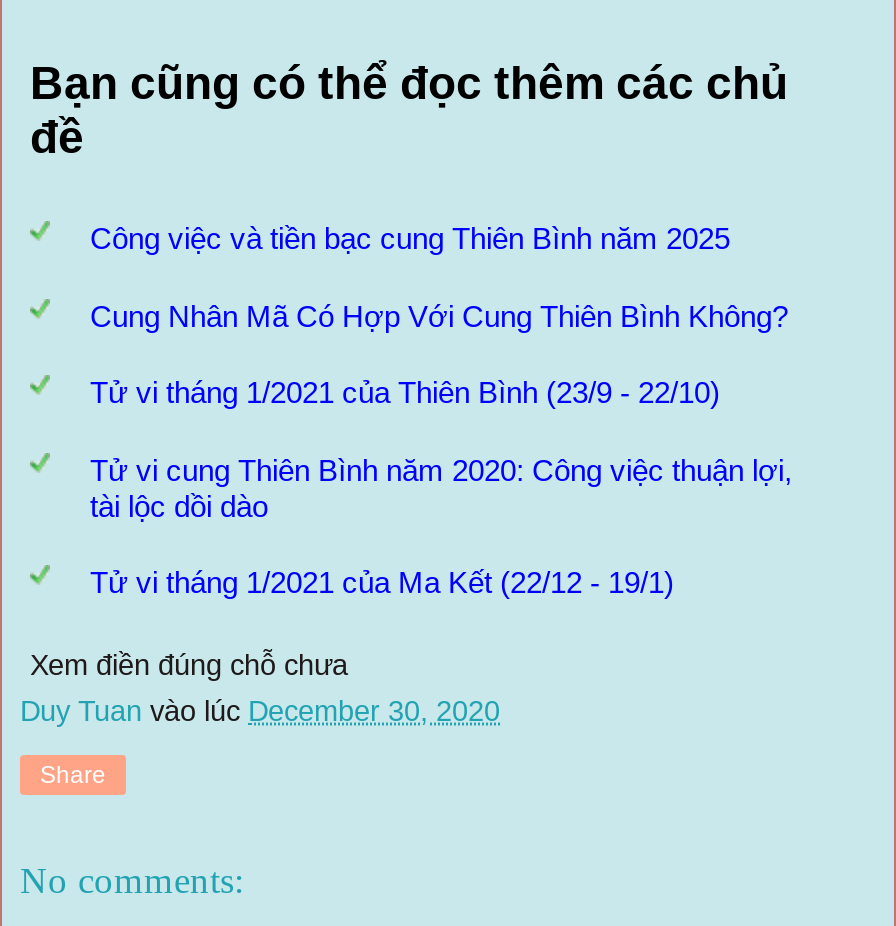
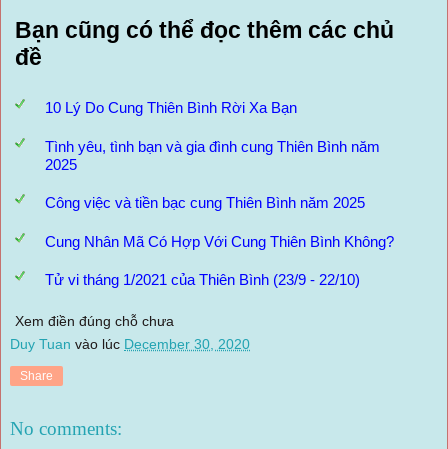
+ 10 Lý Do Cung Thiên Bình Rời Xa Bạn
+ Tình yêu, tình bạn và gia đình cung Thiên Bình năm
+ 2025

moved down: Công việc và tiền bạc cung Thiên Bình năm 2025 | Cung Nhân Mã Có Hợp Với Cung Thiên Bình Không? | Tử vi tháng 1/2021 của Thiên Bình (23/9 - 22/10)

- Tử vi cung Thiên Bình năm 2020: Công việc thuận lợi,
- tài lộc dồi dào
- Tử vi tháng 1/2021 của Ma Kết (22/12 - 19/1)
